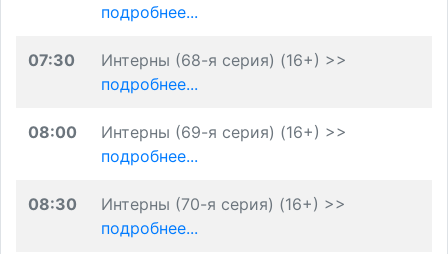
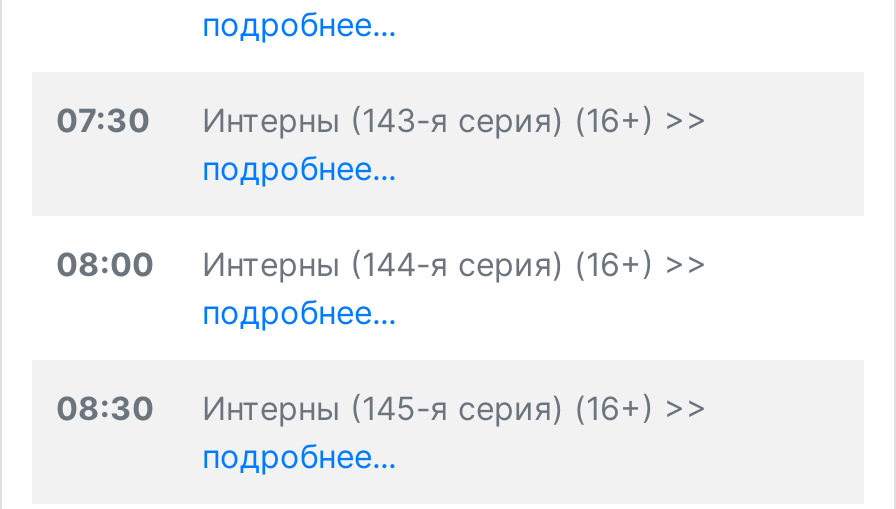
- Интерны (68-я серия) (16+) >>
+ Интерны (143-я серия) (16+) >>

- Интерны (69-я серия) (16+) >>
+ Интерны (144-я серия) (16+) >>

- Интерны (70-я серия) (16+) >>
+ Интерны (145-я серия) (16+) >>
